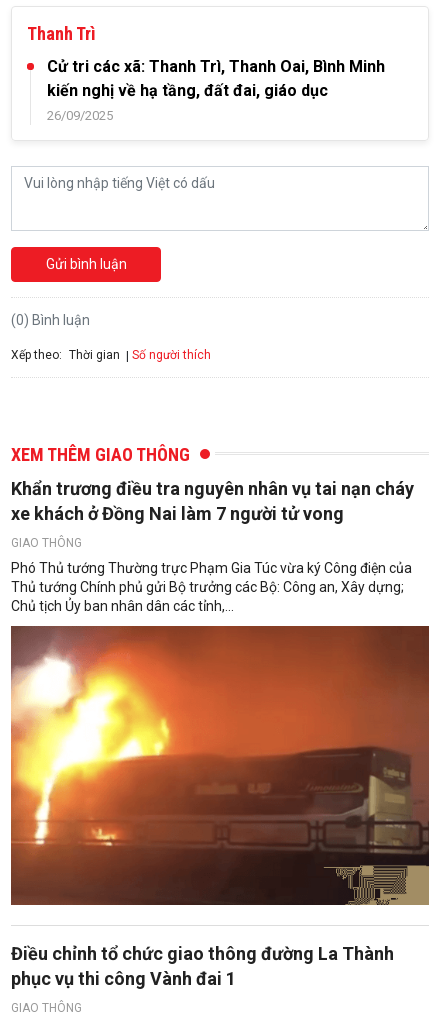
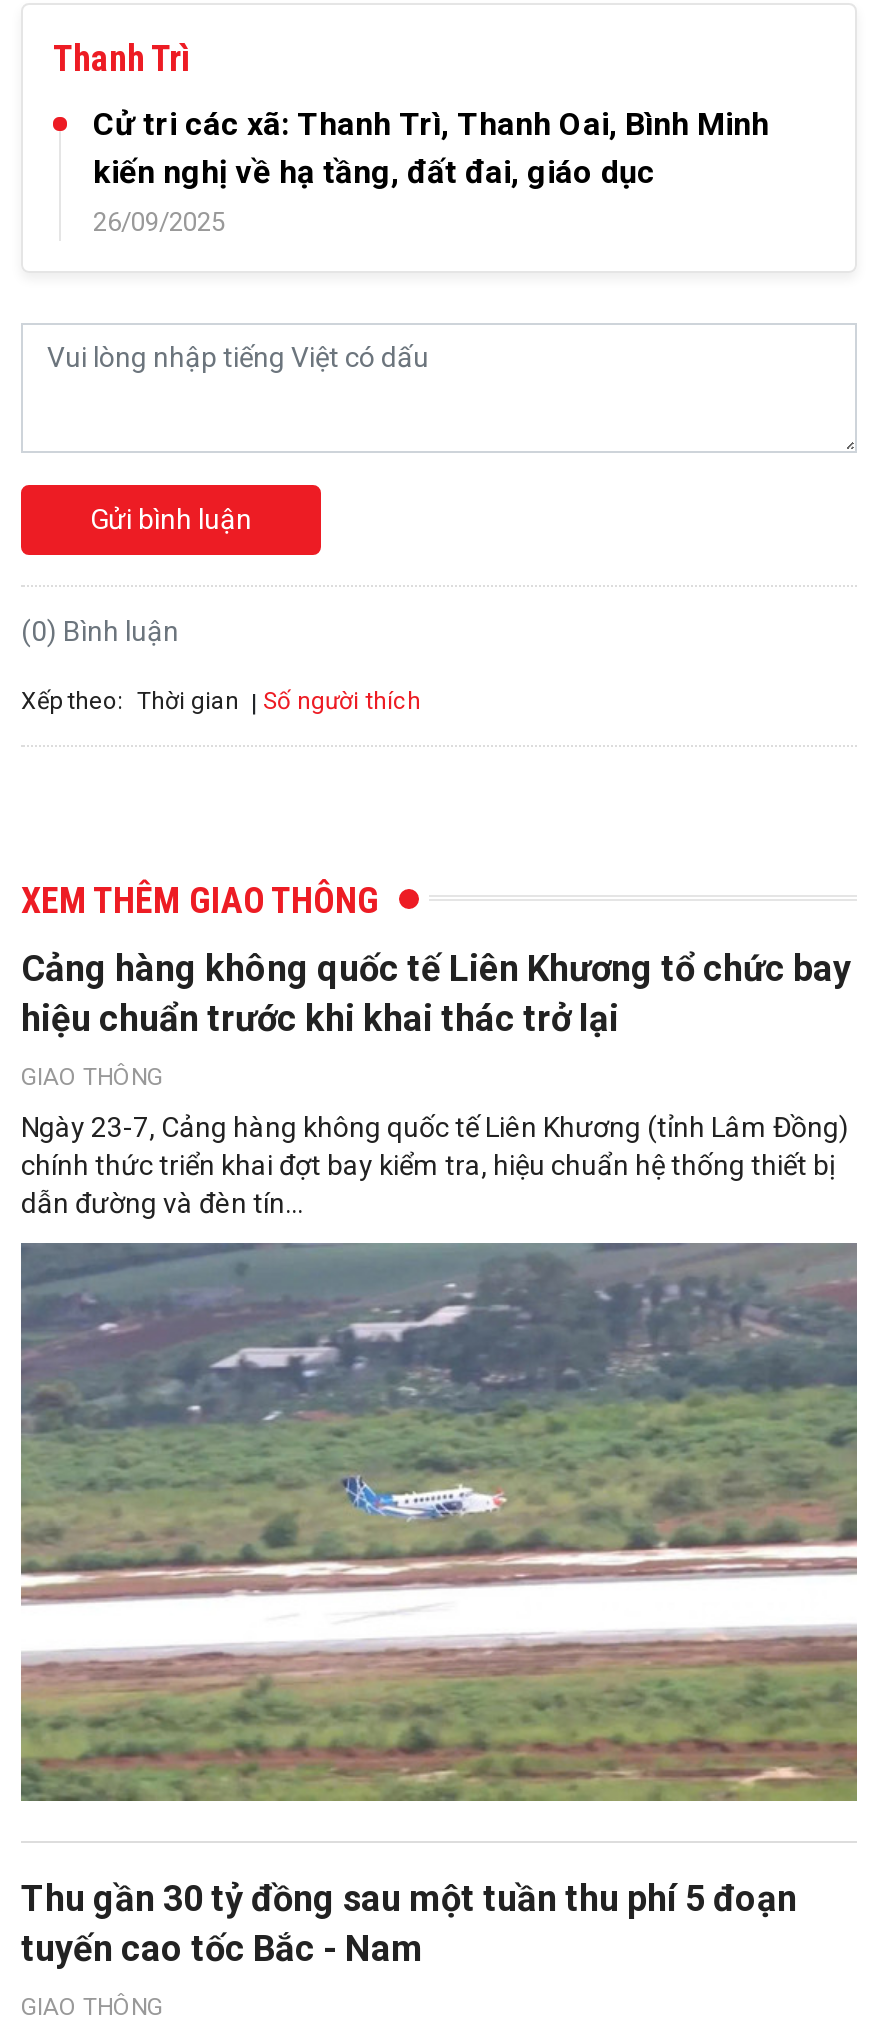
- Khẩn trương điều tra nguyên nhân vụ tai nạn cháy
- xe khách ở Đồng Nai làm 7 người tử vong
+ Cảng hàng không quốc tế Liên Khương tổ chức bay
+ hiệu chuẩn trước khi khai thác trở lại

- Phó Thủ tướng Thường trực Phạm Gia Túc vừa ký Công điện của
- Thủ tướng Chính phủ gửi Bộ trưởng các Bộ: Công an, Xây dựng;
- Chủ tịch Ủy ban nhân dân các tỉnh,...
+ Ngày 23-7, Cảng hàng không quốc tế Liên Khương (tỉnh Lâm Đồng)
+ chính thức triển khai đợt bay kiểm tra, hiệu chuẩn hệ thống thiết bị
+ dẫn đường và đèn tín...

- [image]
- Điều chỉnh tổ chức giao thông đường La Thành
- phục vụ thi công Vành đai 1
+ [image]
+ Thu gần 30 tỷ đồng sau một tuần thu phí 5 đoạn
+ tuyến cao tốc Bắc - Nam
